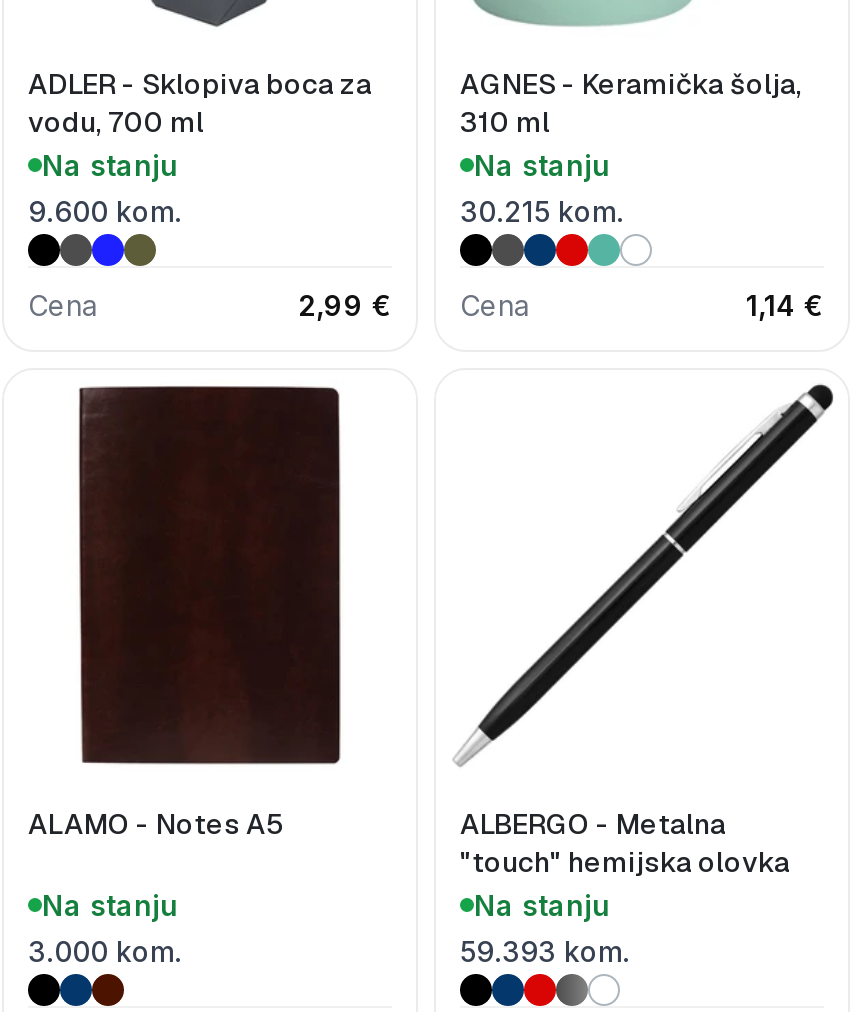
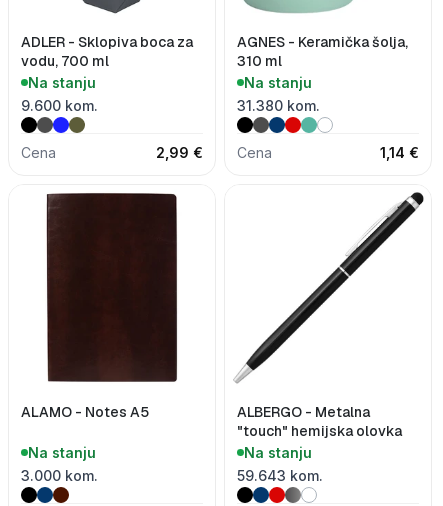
- 30.215 kom.
+ 31.380 kom.

- 59.393 kom.
+ 59.643 kom.
